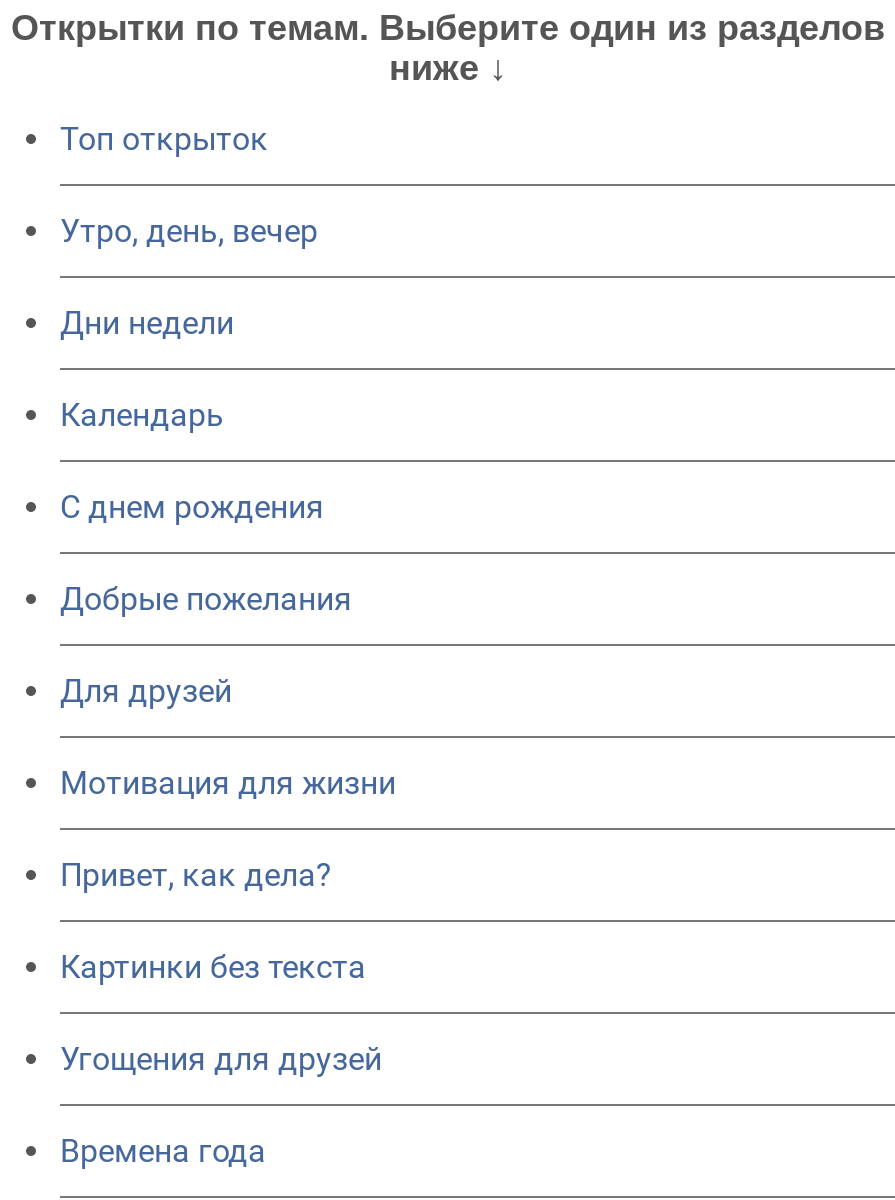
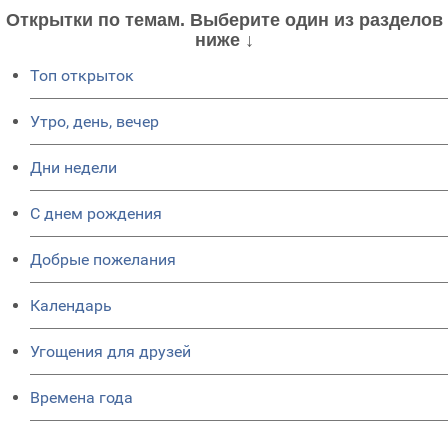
moved down: Календарь

- Для друзей
- Мотивация для жизни
- Привет, как дела?
- Картинки без текста
